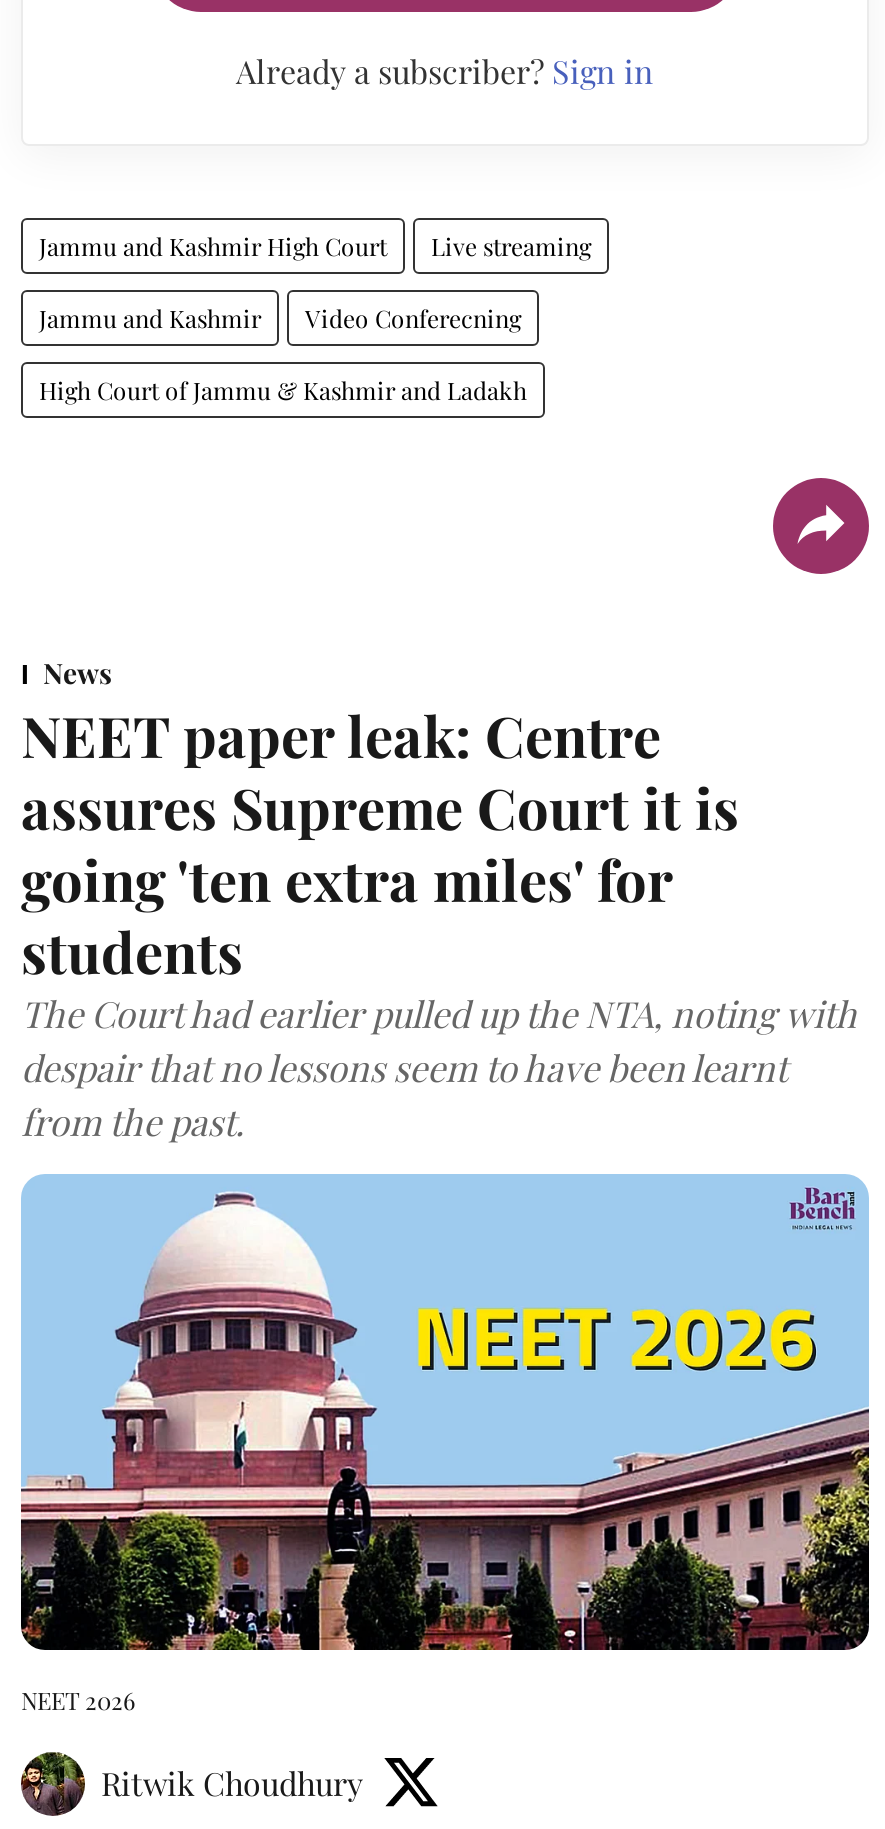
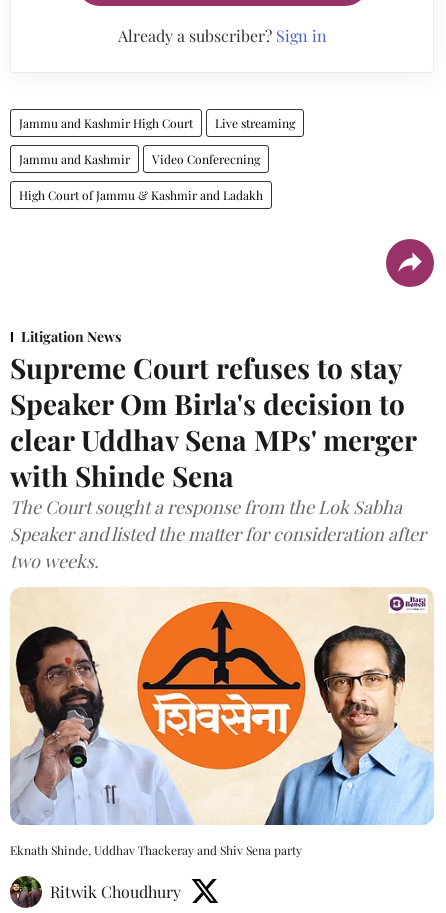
- News
- NEET paper leak: Centre
- assures Supreme Court it is
- going 'ten extra miles' for
- students
- The Court had earlier pulled up the NTA, noting with
- despair that no lessons seem to have been learnt
- from the past.
+ Litigation News
+ Supreme Court refuses to stay
+ Speaker Om Birla's decision to
+ clear Uddhav Sena MPs' merger
+ with Shinde Sena
+ The Court sought a response from the Lok Sabha
+ Speaker and listed the matter for consideration after
+ two weeks.

- [image]
- NEET 2026
+ [image]
+ Eknath Shinde, Uddhav Thackeray and Shiv Sena party
